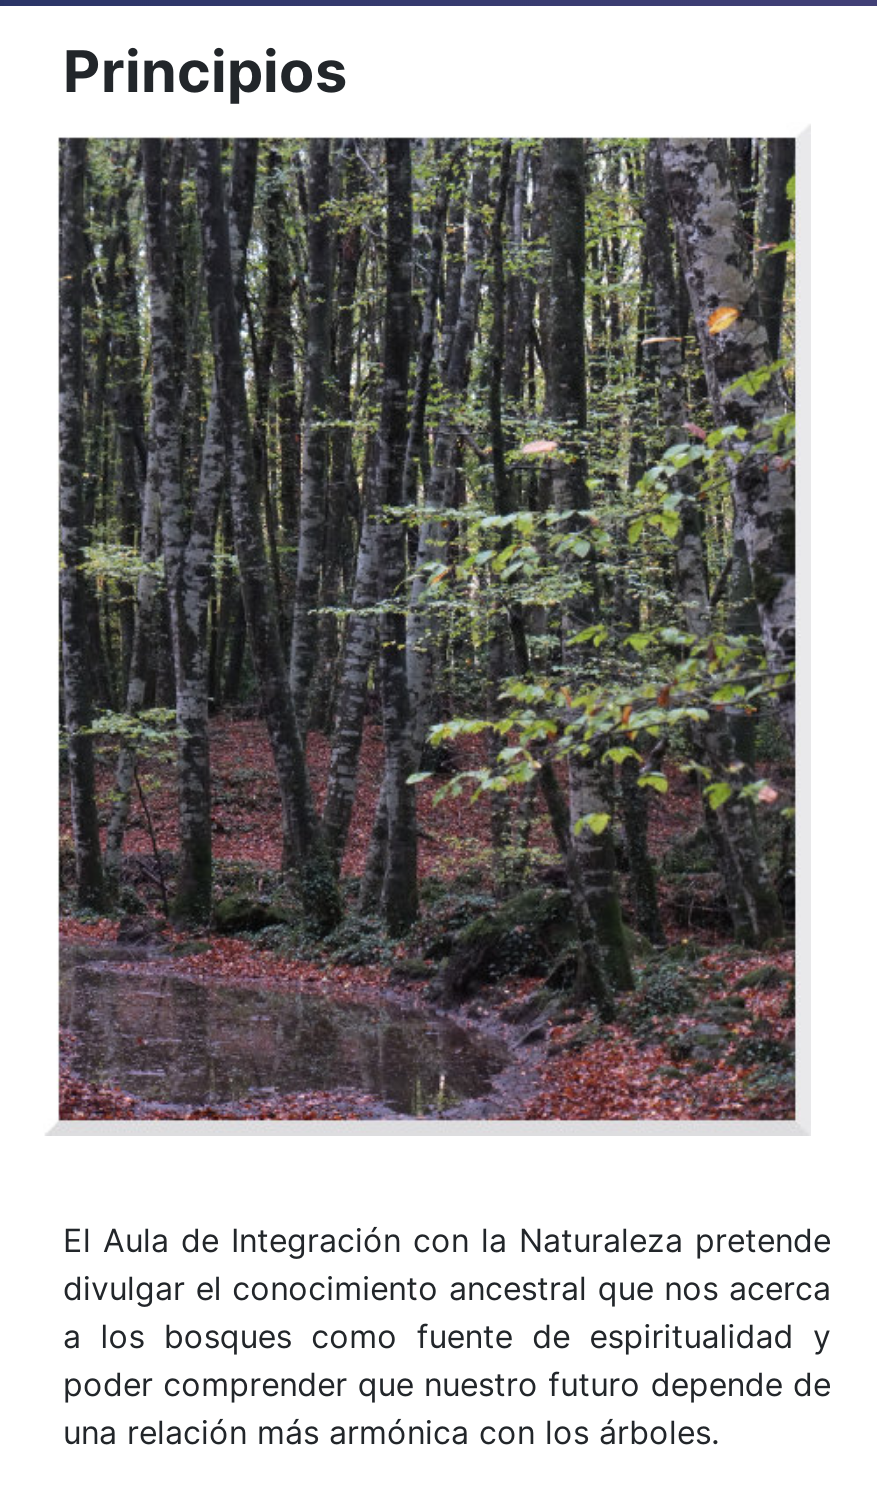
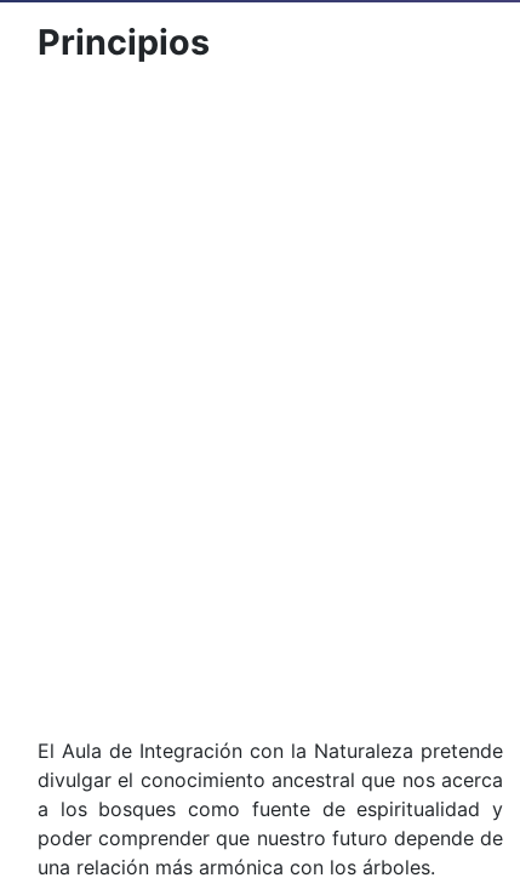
- [image]
